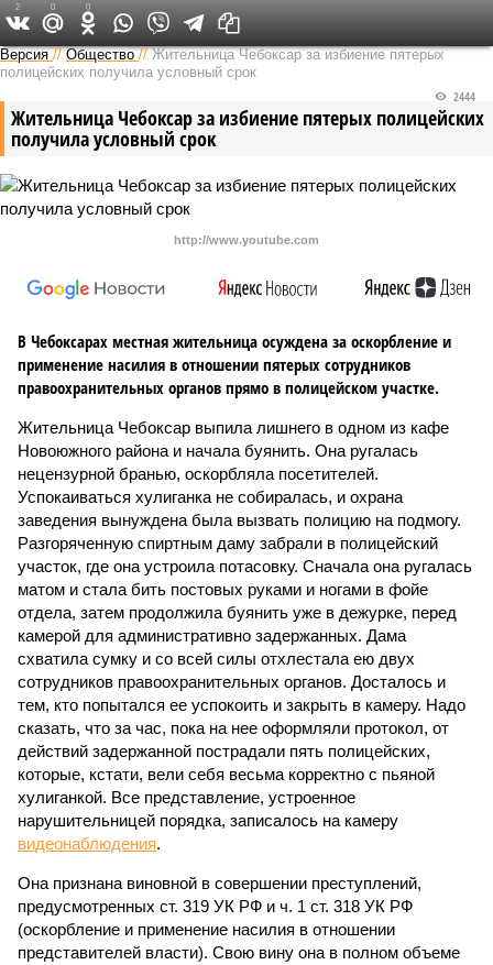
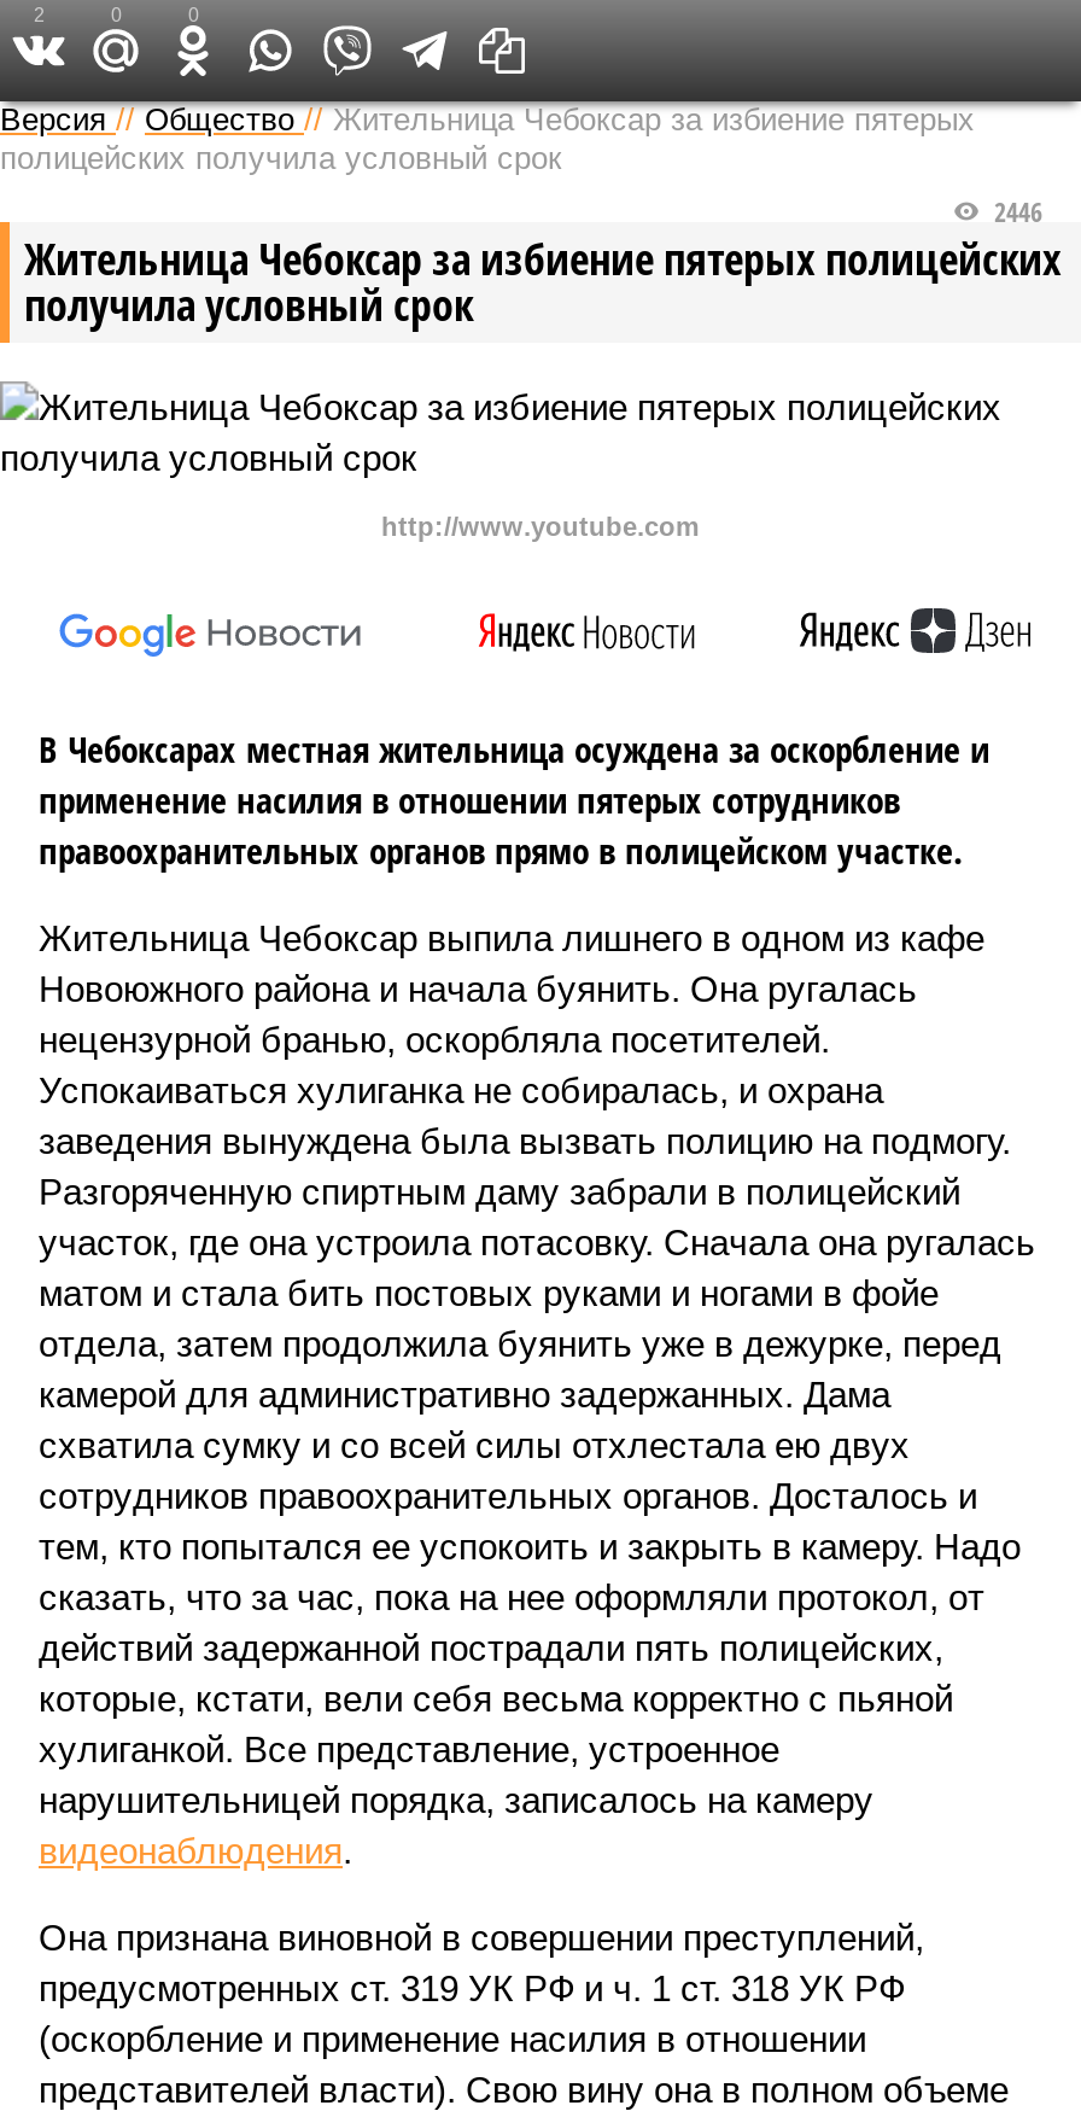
- 2444
+ 2446
